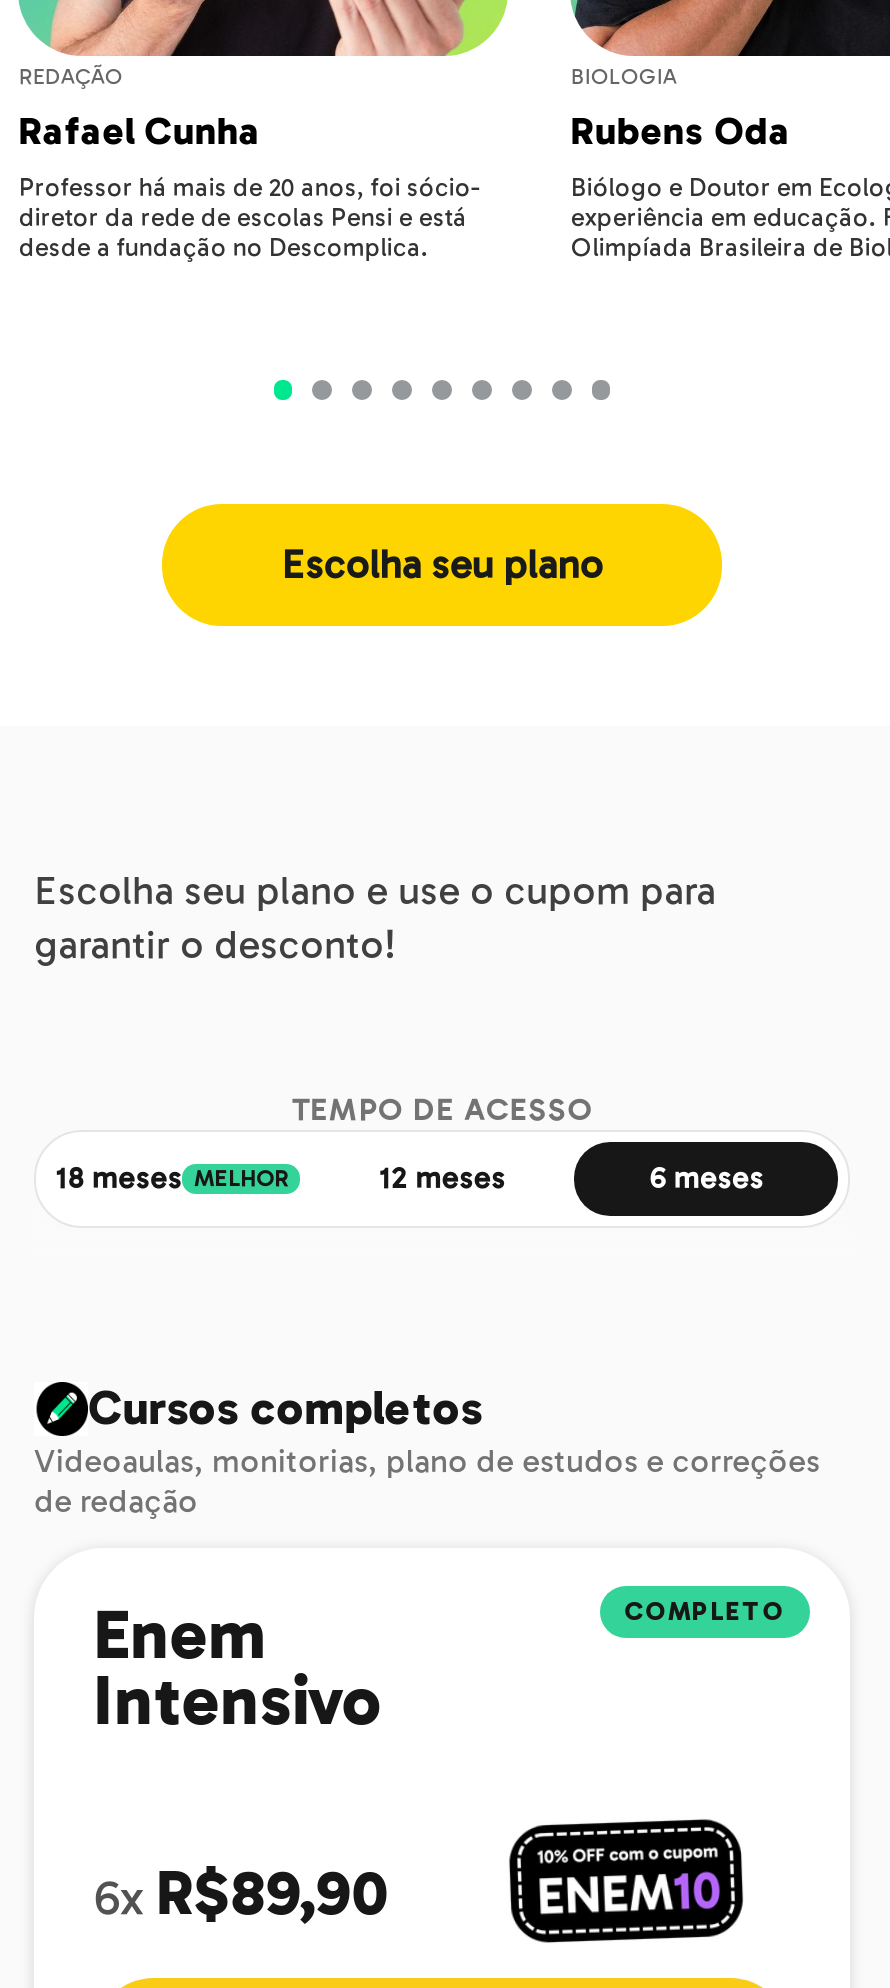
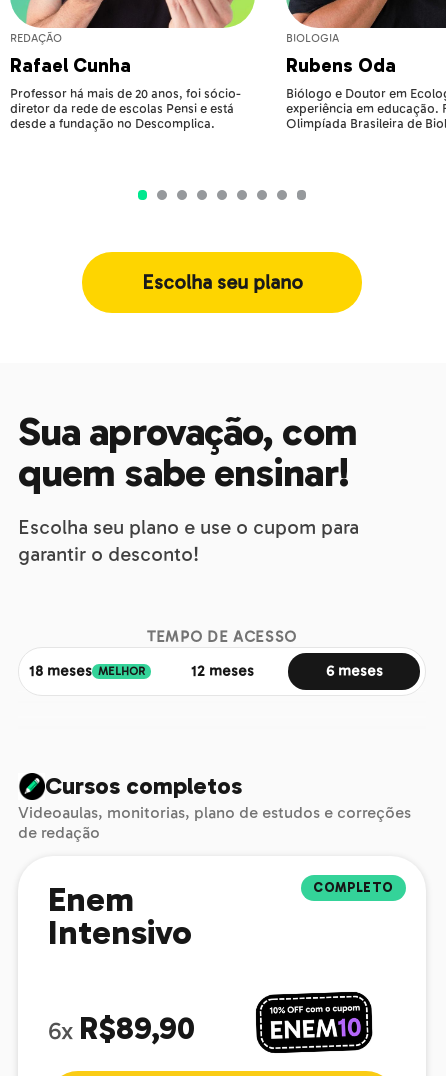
+ Sua aprovação, com
+ quem sabe ensinar!
